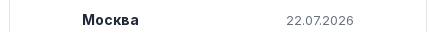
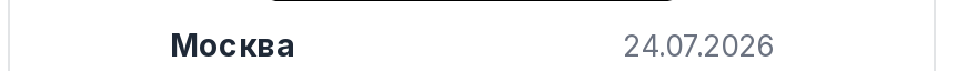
- 22.07.2026
+ 24.07.2026
